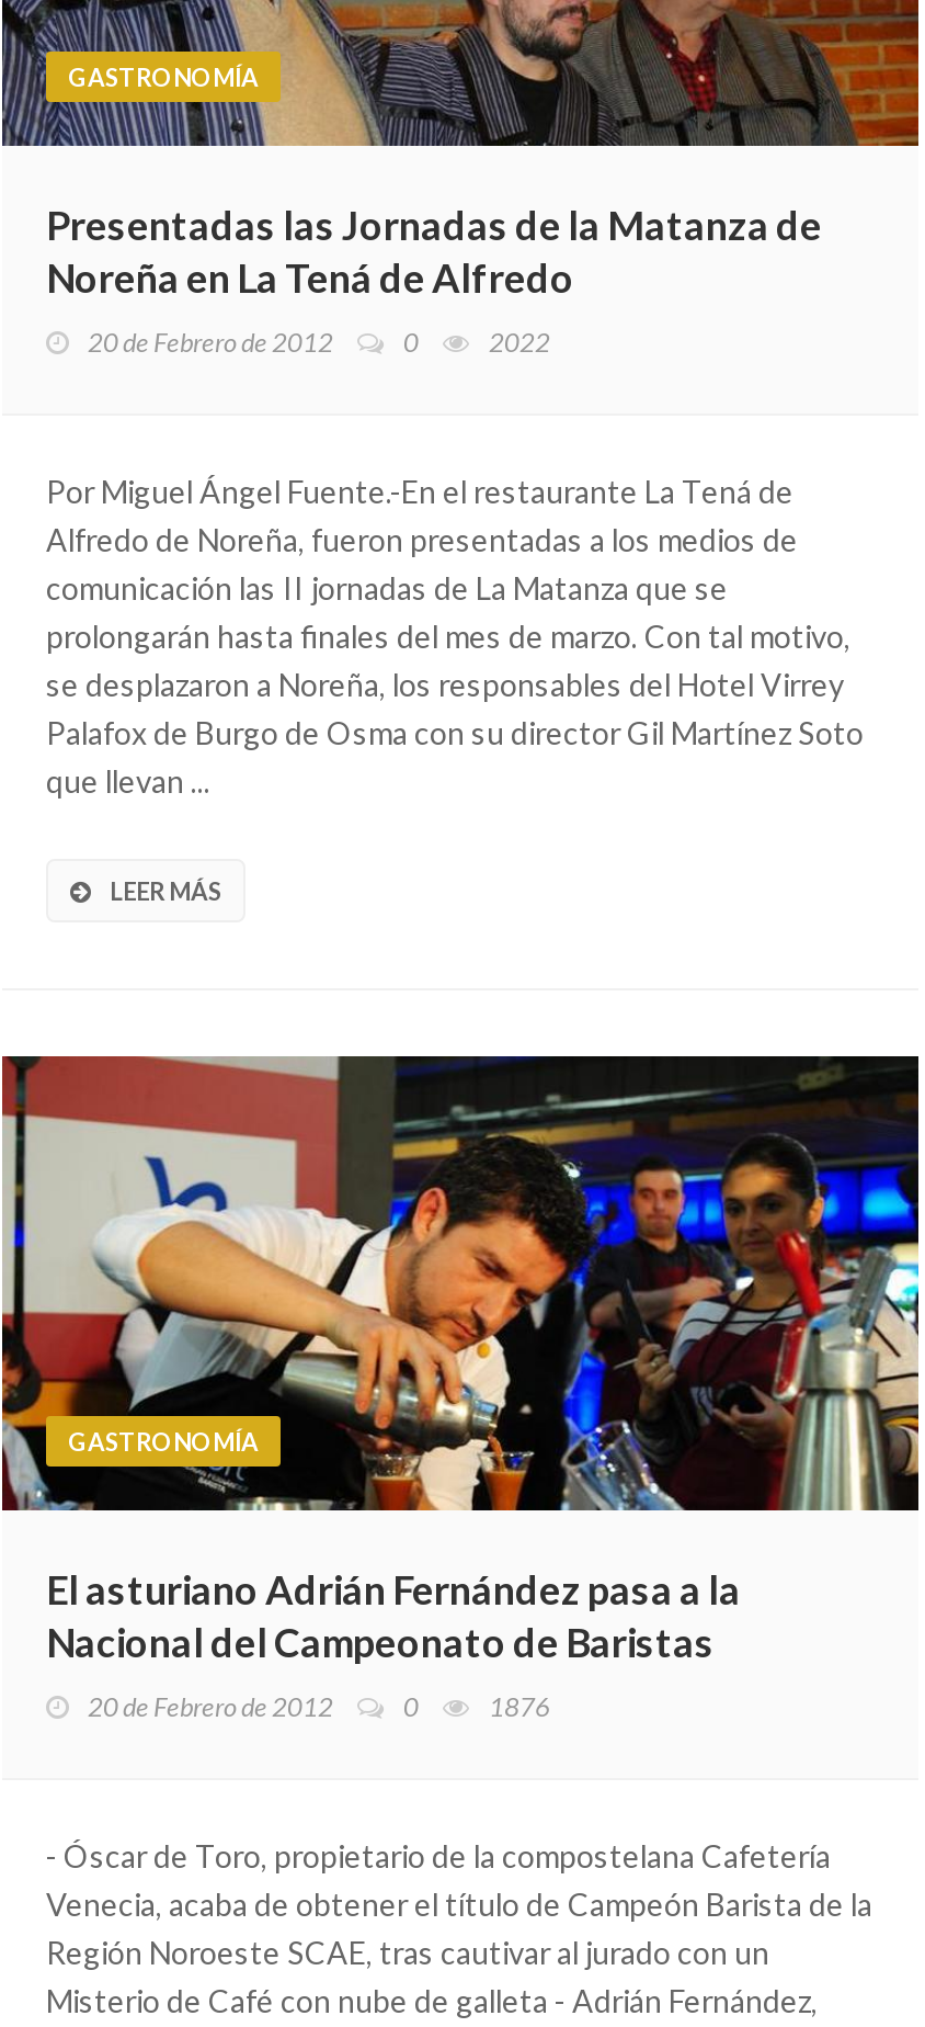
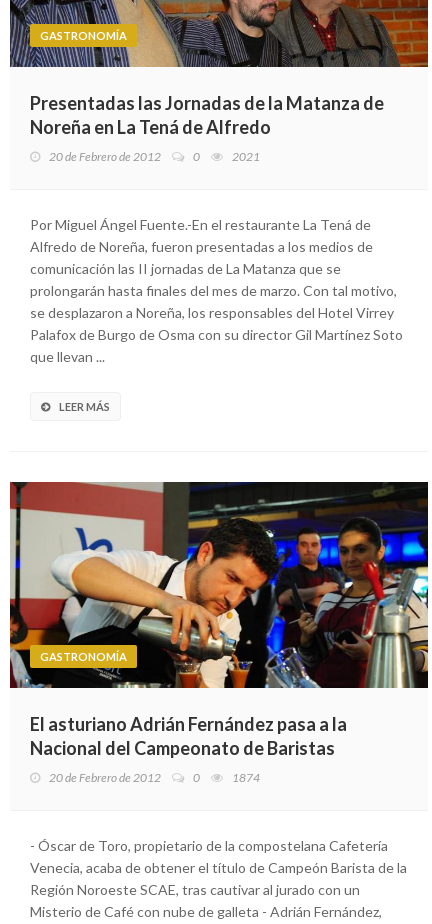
- 2022
+ 2021

- 1876
+ 1874
